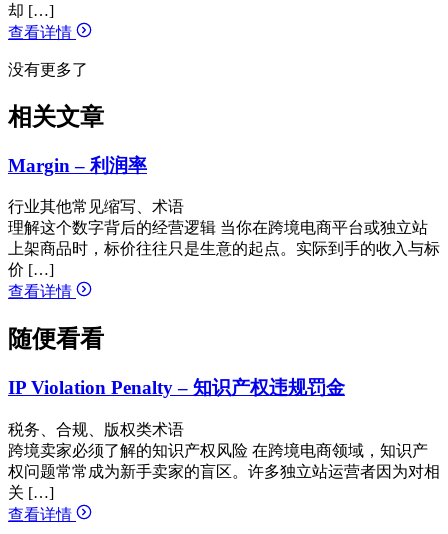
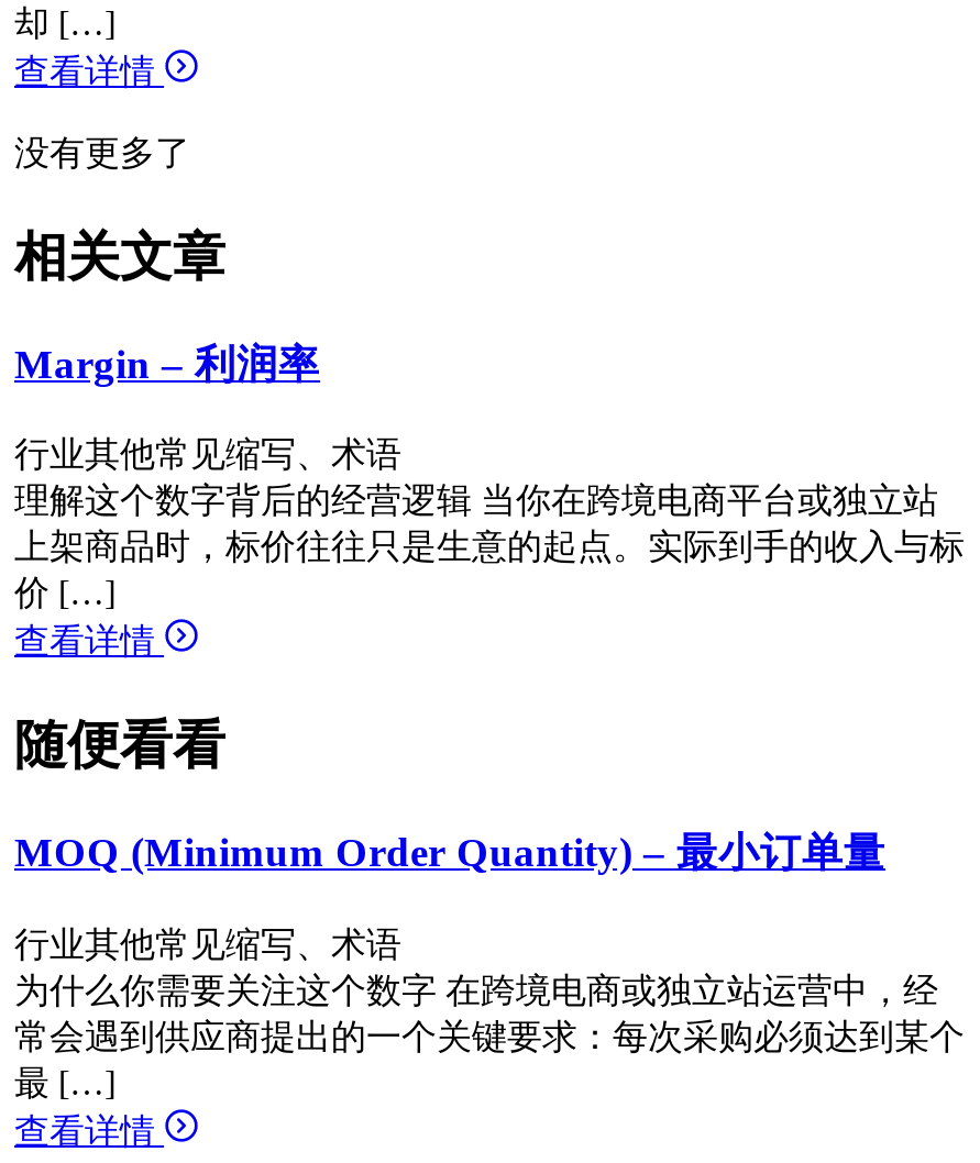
- IP Violation Penalty – 知识产权违规罚金
+ MOQ (Minimum Order Quantity) – 最小订单量

- 税务、合规、版权类术语
- 跨境卖家必须了解的知识产权风险 在跨境电商领域，知识产
- 权问题常常成为新手卖家的盲区。许多独立站运营者因为对相
- 关 […]
+ 行业其他常见缩写、术语
+ 为什么你需要关注这个数字 在跨境电商或独立站运营中，经
+ 常会遇到供应商提出的一个关键要求：每次采购必须达到某个
+ 最 […]
